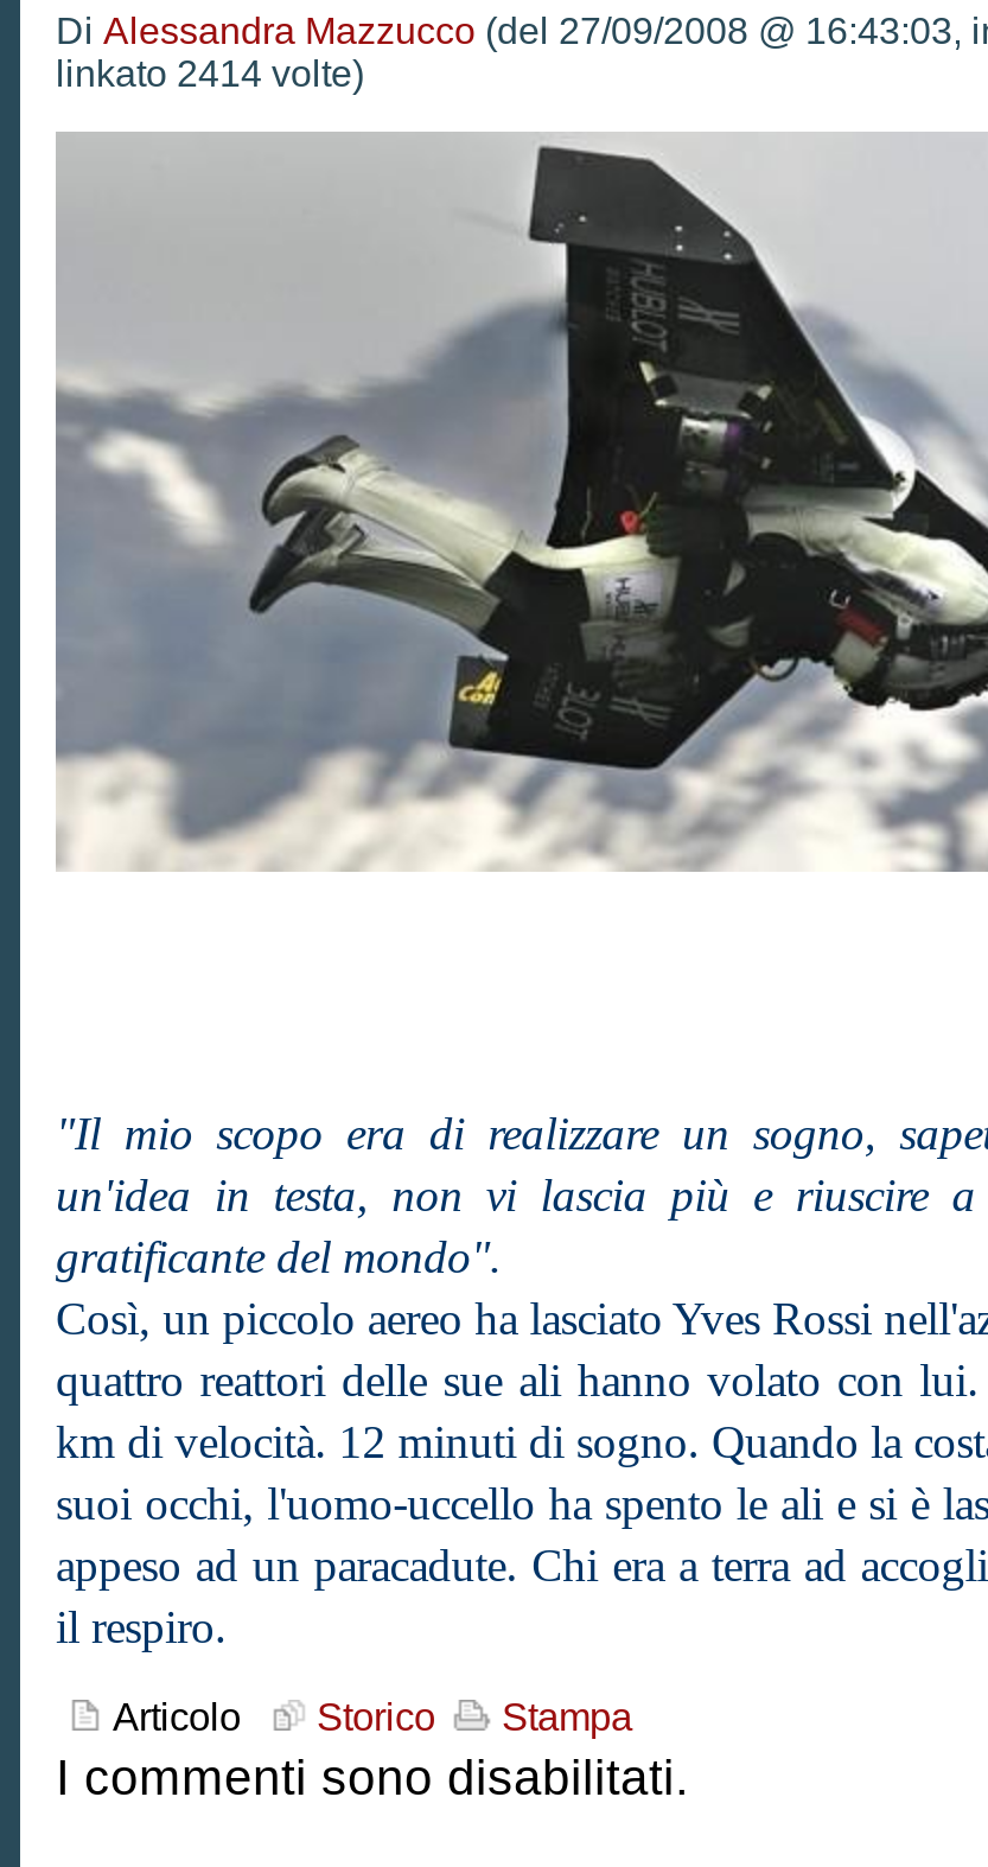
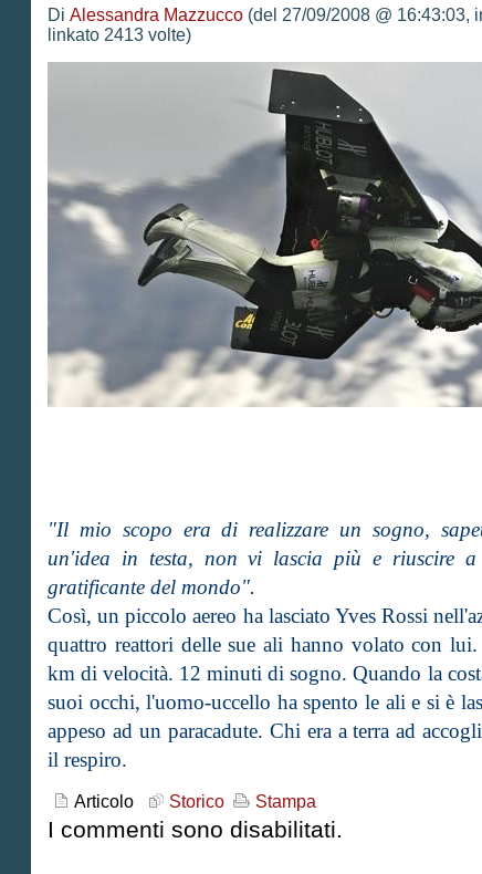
- linkato 2414 volte)
+ linkato 2413 volte)
